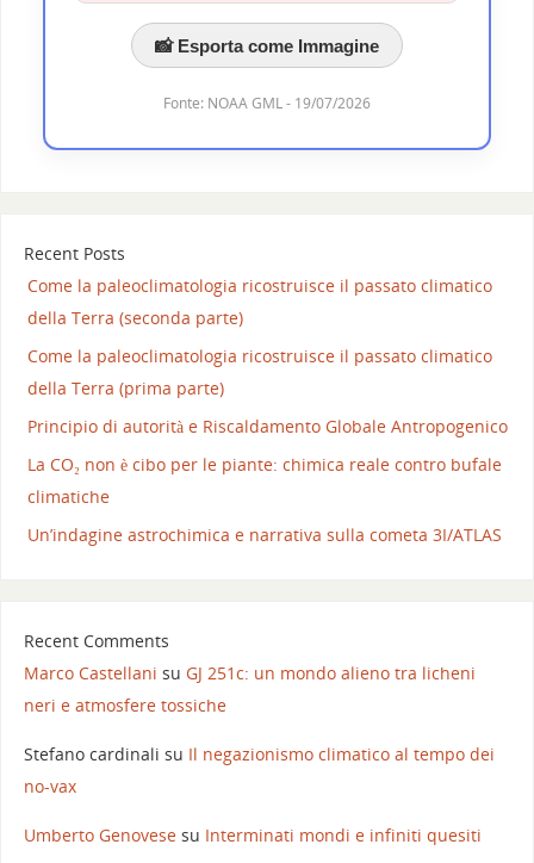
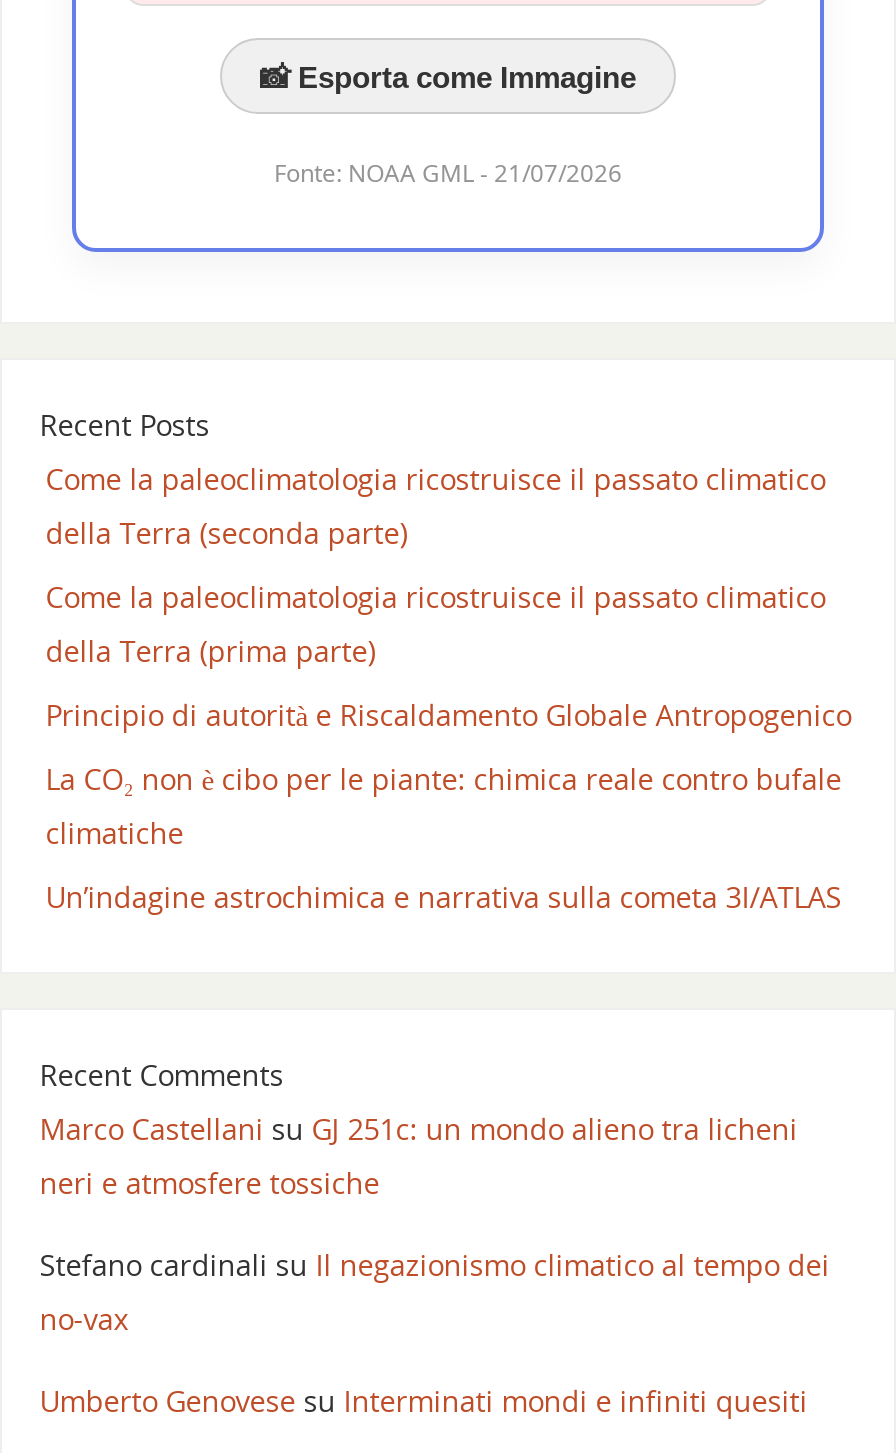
- Fonte: NOAA GML - 19/07/2026
+ Fonte: NOAA GML - 21/07/2026
